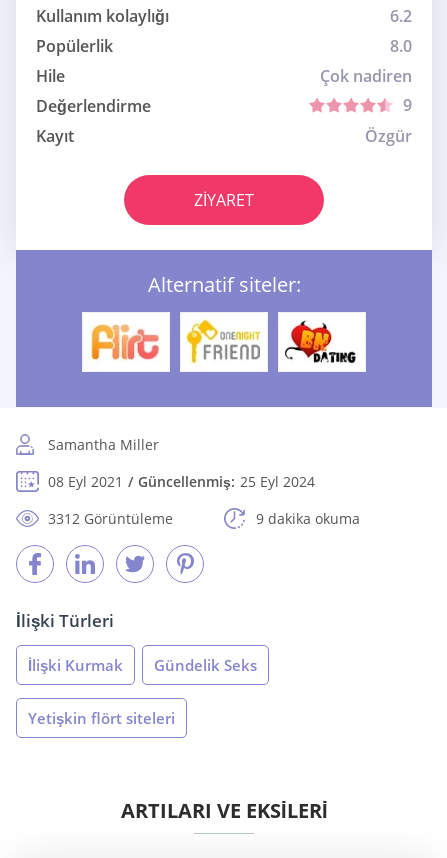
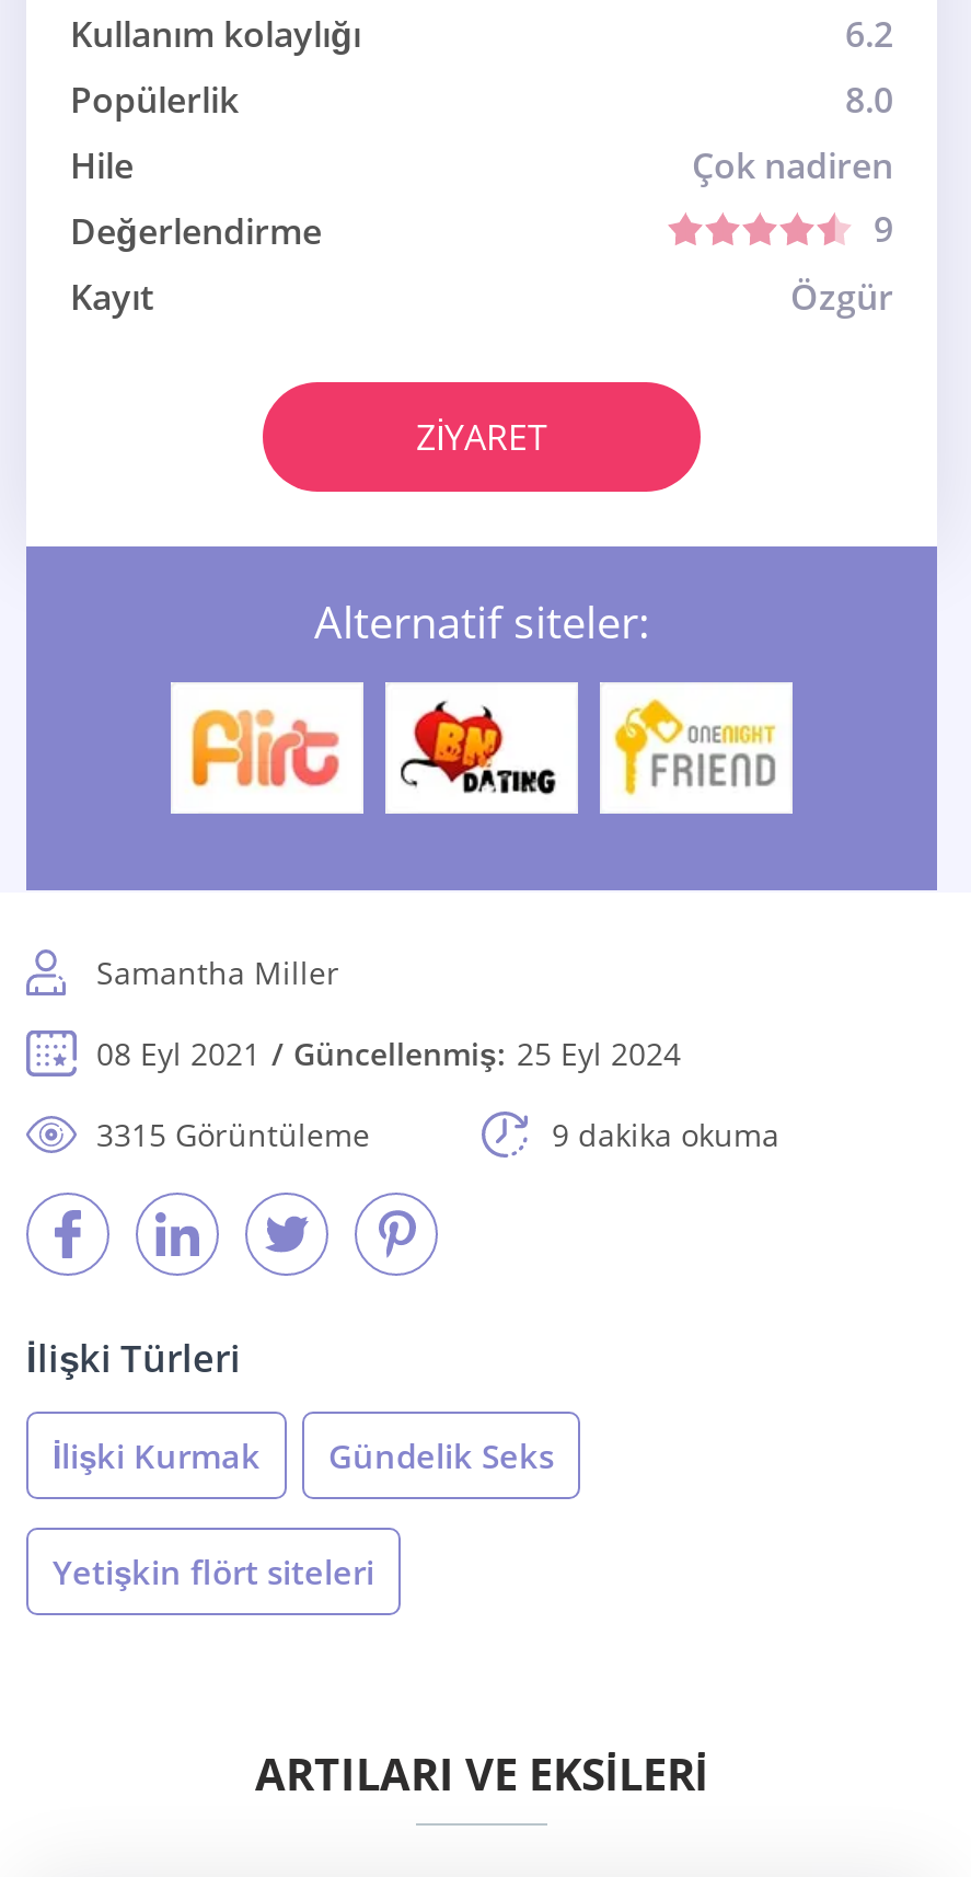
- [image]
+ [image]

- [image]
+ [image]

- 3312 Görüntüleme
+ 3315 Görüntüleme
